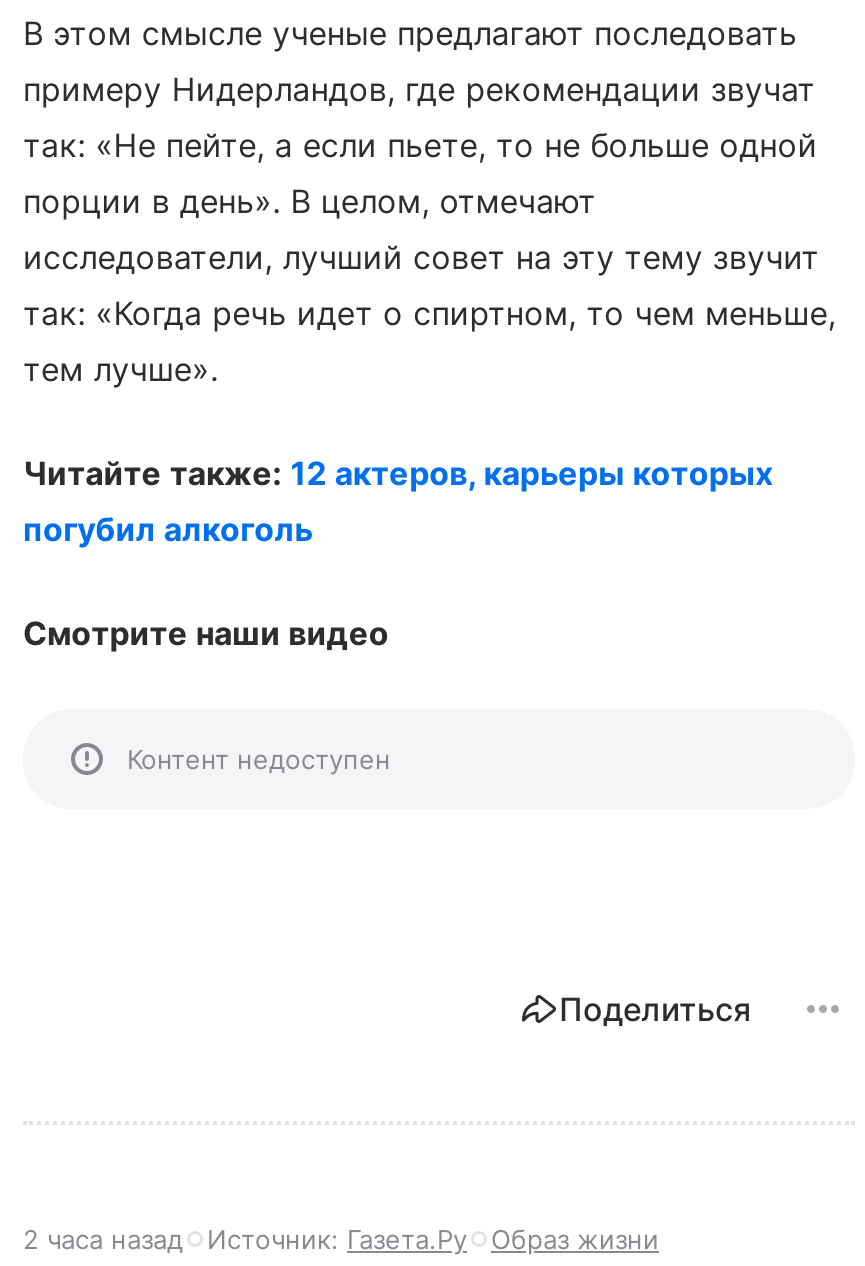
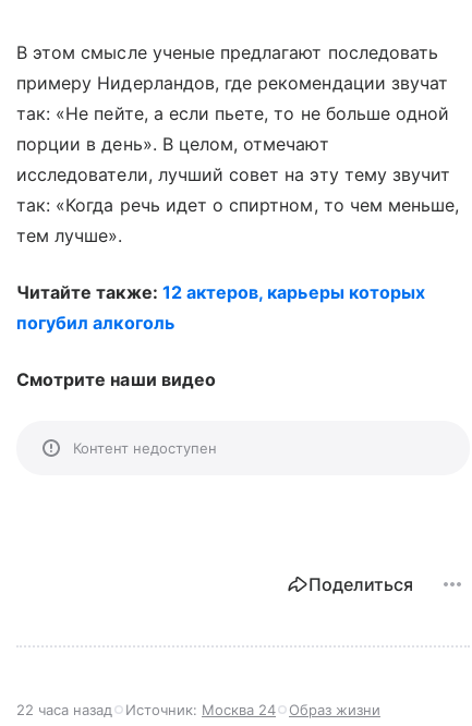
- 2 часа назад
- Источник: Газета.Ру
+ 22 часа назад
+ Источник: Москва 24
